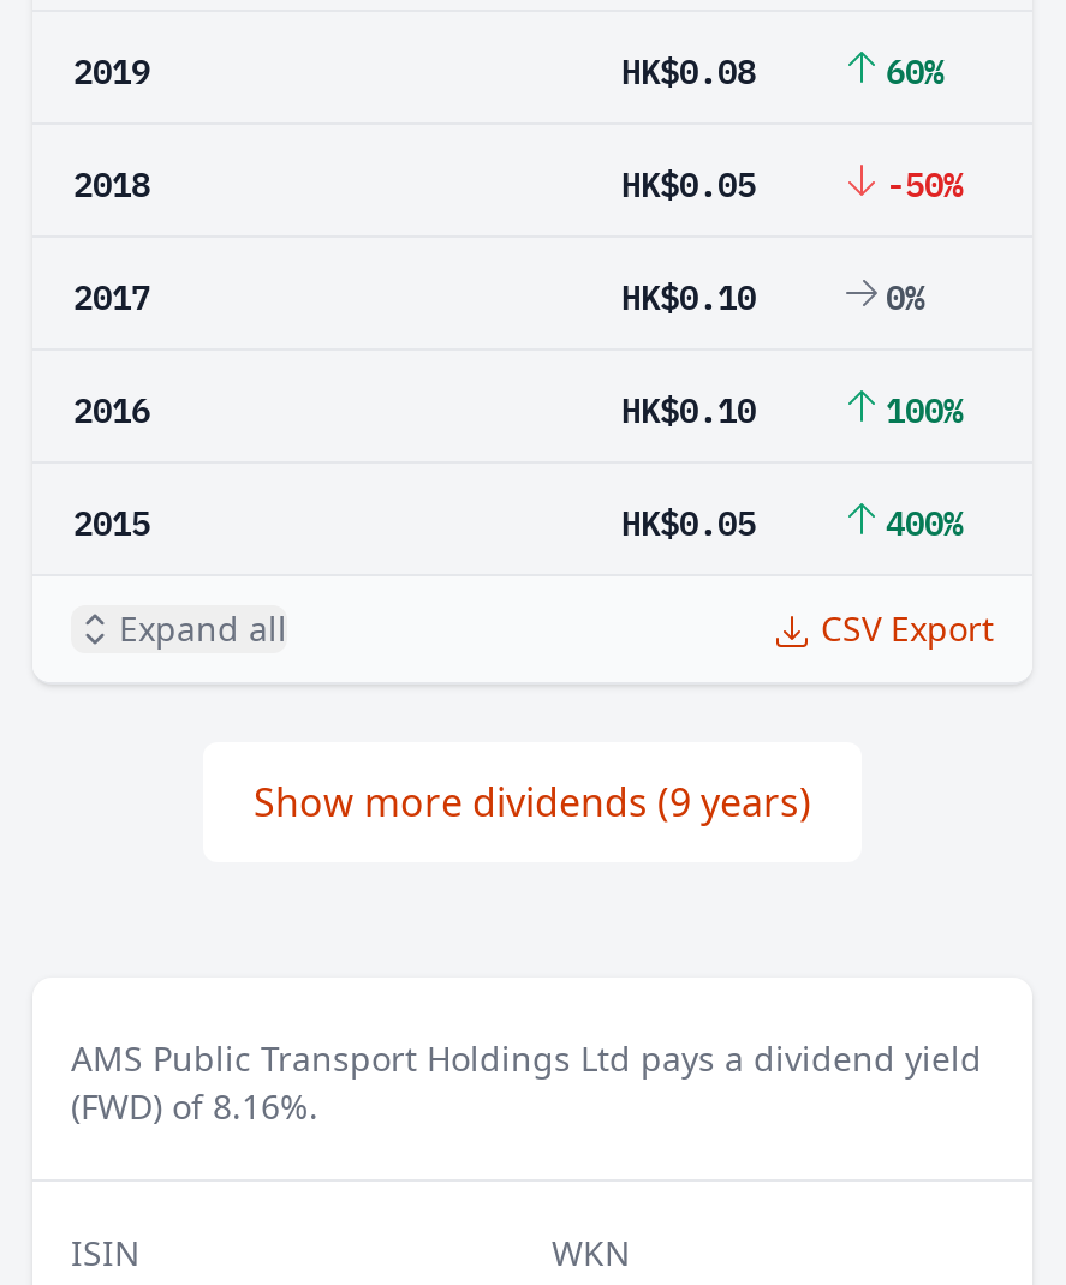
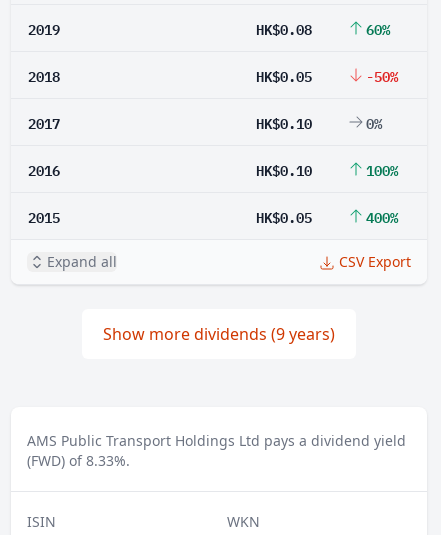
- (FWD) of 8.16%.
+ (FWD) of 8.33%.
